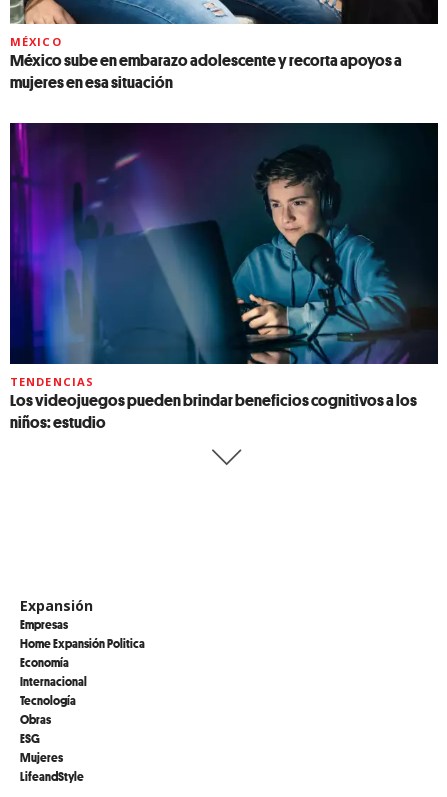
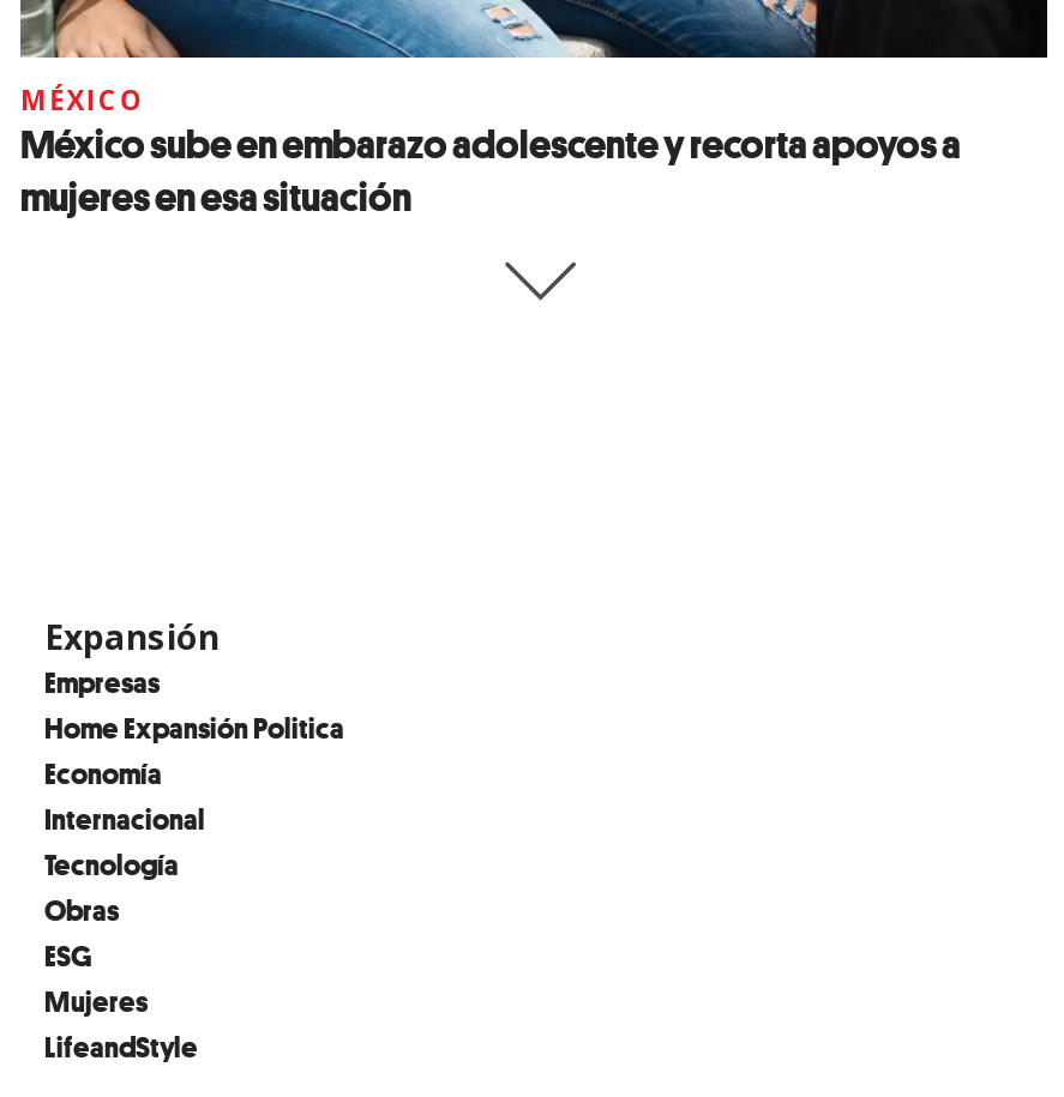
- [image]
- TENDENCIAS
- Los videojuegos pueden brindar beneficios cognitivos a los
- niños: estudio
